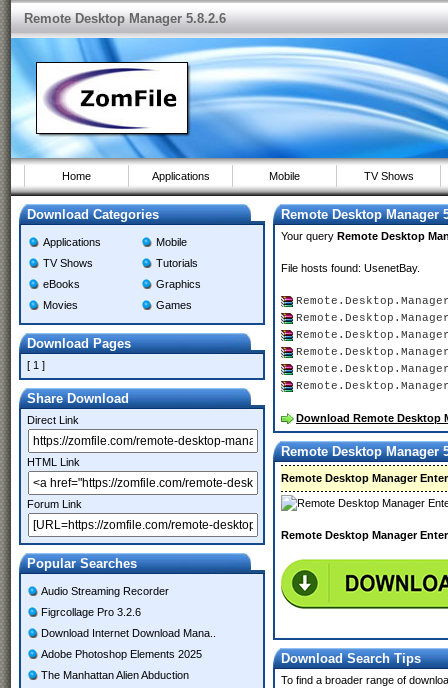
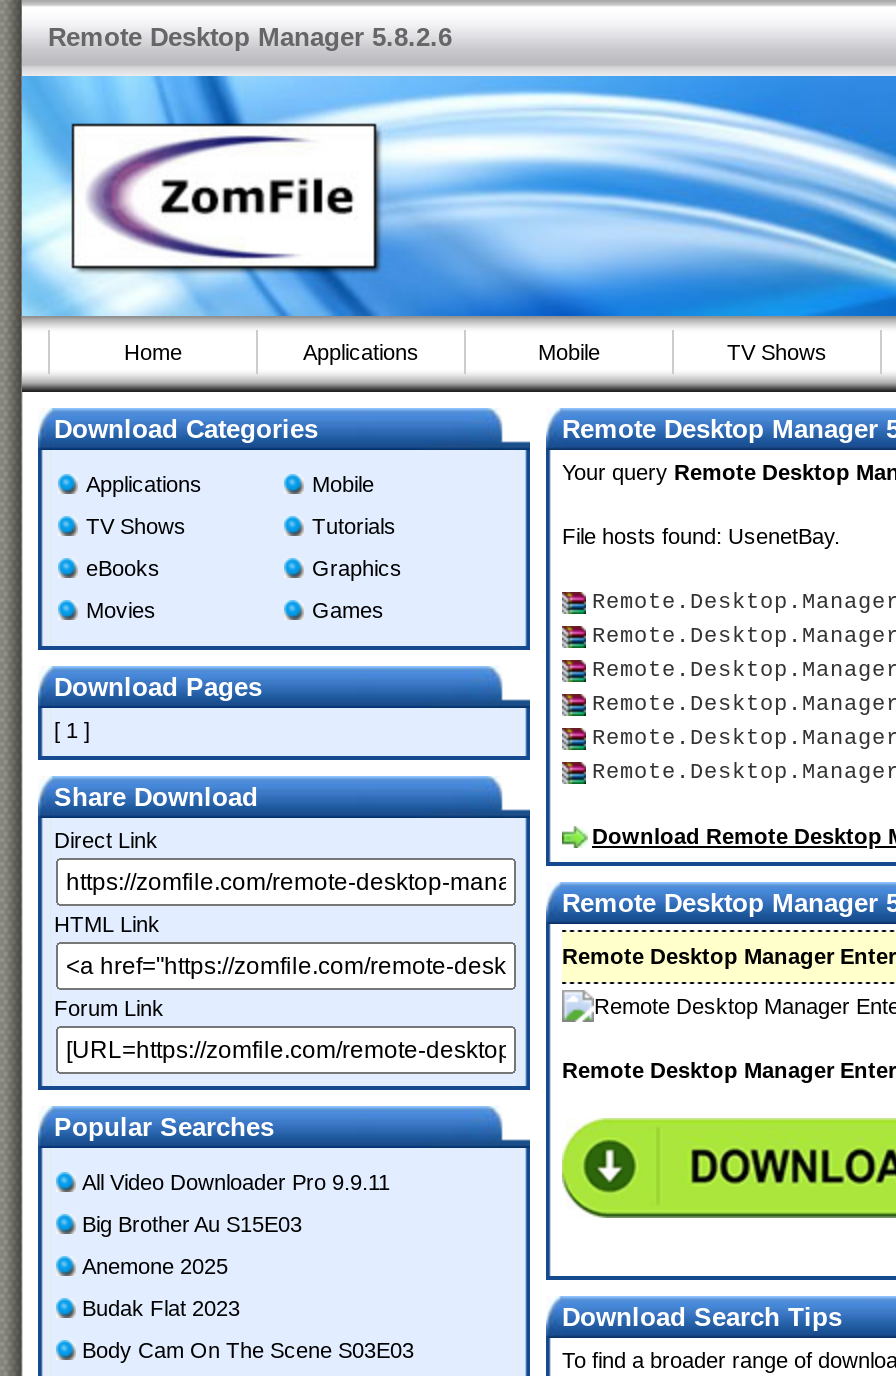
- Audio Streaming Recorder
+ All Video Downloader Pro 9.9.11

- Figrcollage Pro 3.2.6
+ Big Brother Au S15E03

- Download Internet Download Mana..
+ Anemone 2025

- Adobe Photoshop Elements 2025
+ Budak Flat 2023

- The Manhattan Alien Abduction
+ Body Cam On The Scene S03E03
